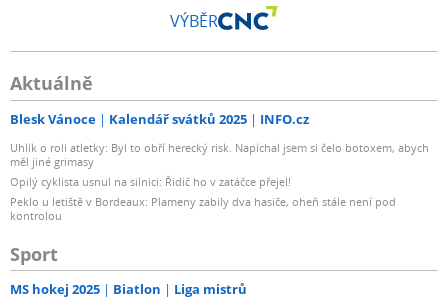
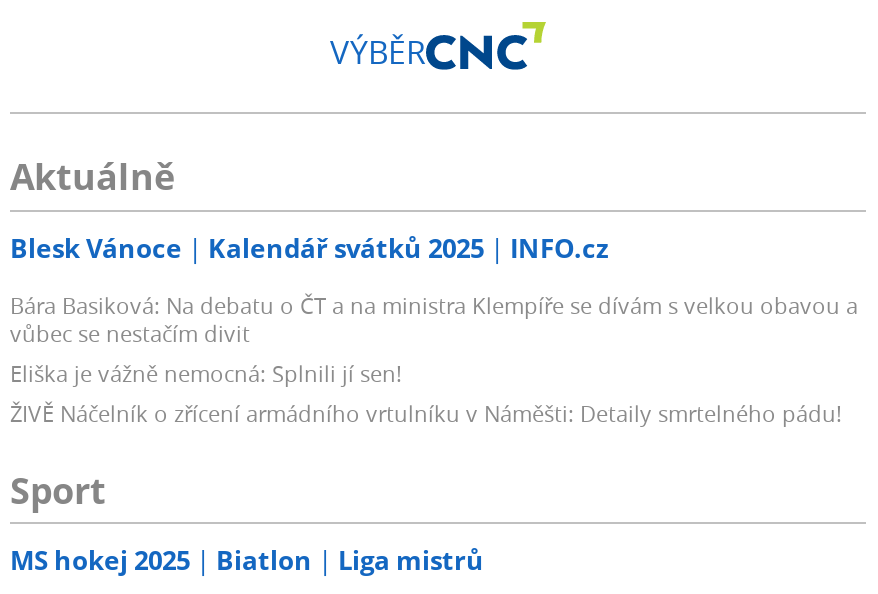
- Uhlík o roli atletky: Byl to obří herecký risk. Napíchal jsem si čelo botoxem, abych
- měl jiné grimasy
- Opilý cyklista usnul na silnici: Řidič ho v zatáčce přejel!
- Peklo u letiště v Bordeaux: Plameny zabily dva hasiče, oheň stále není pod
- kontrolou
+ Bára Basiková: Na debatu o ČT a na ministra Klempíře se dívám s velkou obavou a
+ vůbec se nestačím divit
+ Eliška je vážně nemocná: Splnili jí sen!
+ ŽIVĚ Náčelník o zřícení armádního vrtulníku v Náměšti: Detaily smrtelného pádu!
